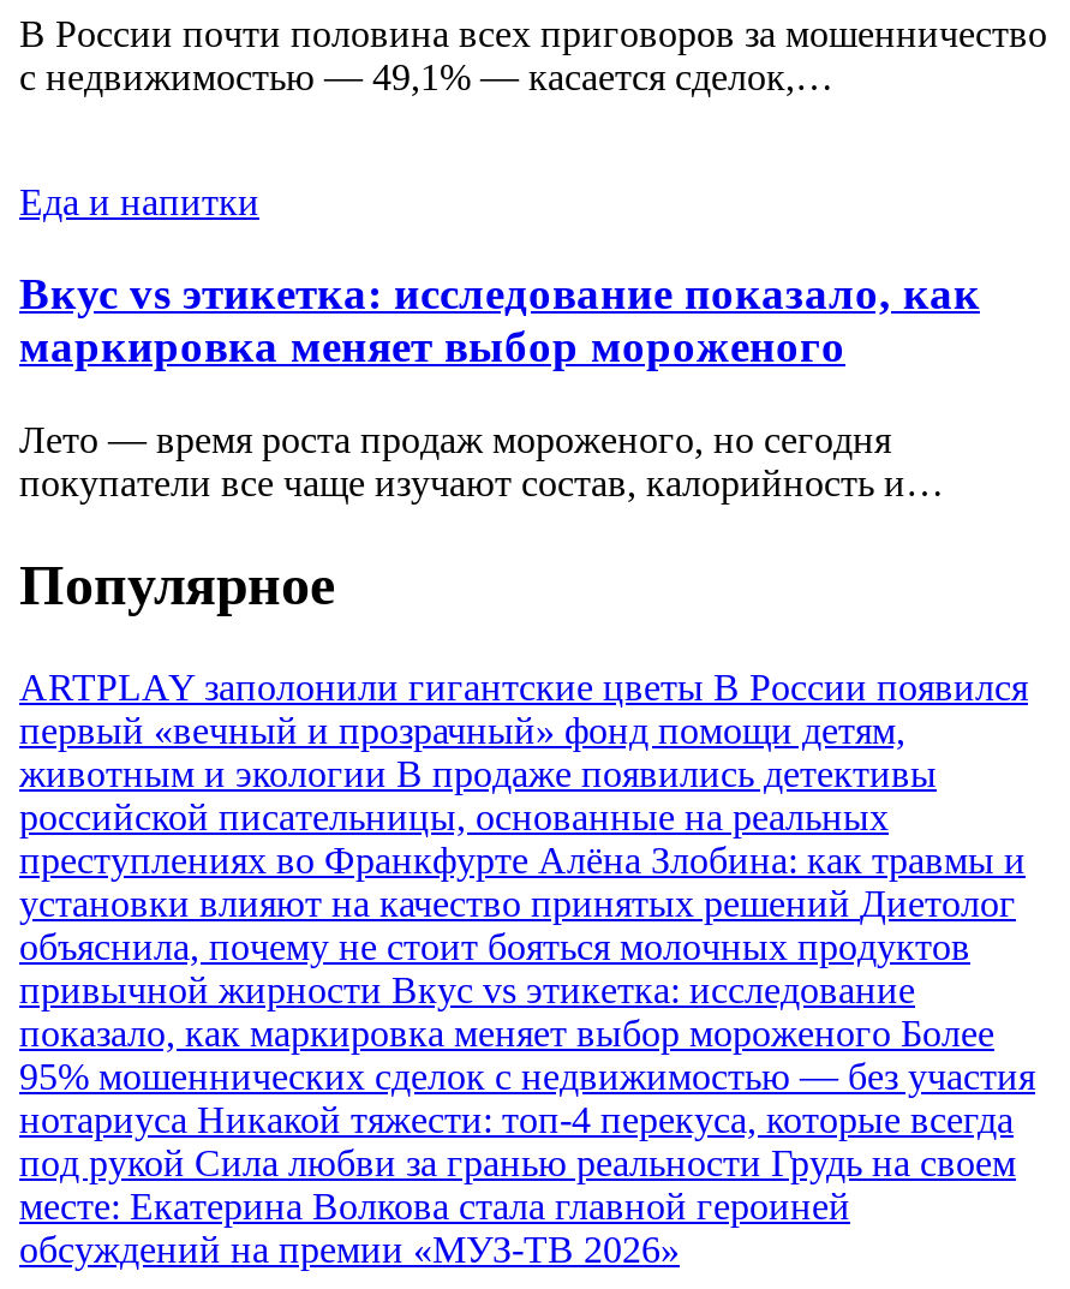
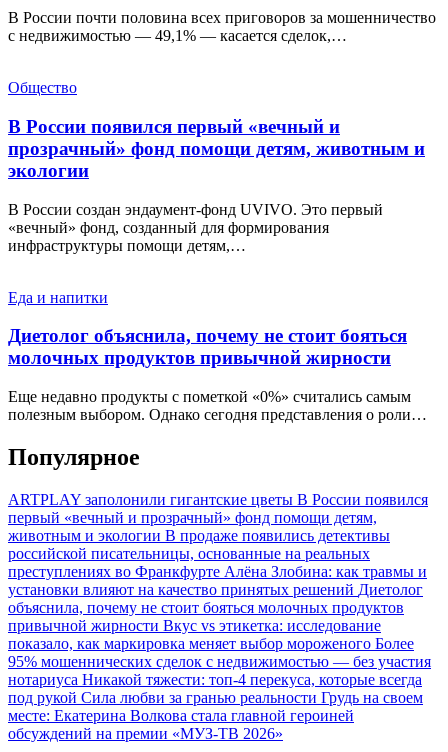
+ Общество
+ В России появился первый «вечный и
+ прозрачный» фонд помощи детям, животным и
+ экологии
+ В России создан эндаумент-фонд UVIVO. Это первый
+ «вечный» фонд, созданный для формирования
+ инфраструктуры помощи детям,…

- Вкус vs этикетка: исследование показало, как
- маркировка меняет выбор мороженого
+ Диетолог объяснила, почему не стоит бояться
+ молочных продуктов привычной жирности

- Лето — время роста продаж мороженого, но сегодня
- покупатели все чаще изучают состав, калорийность и…
+ Еще недавно продукты с пометкой «0%» считались самым
+ полезным выбором. Однако сегодня представления о роли…
